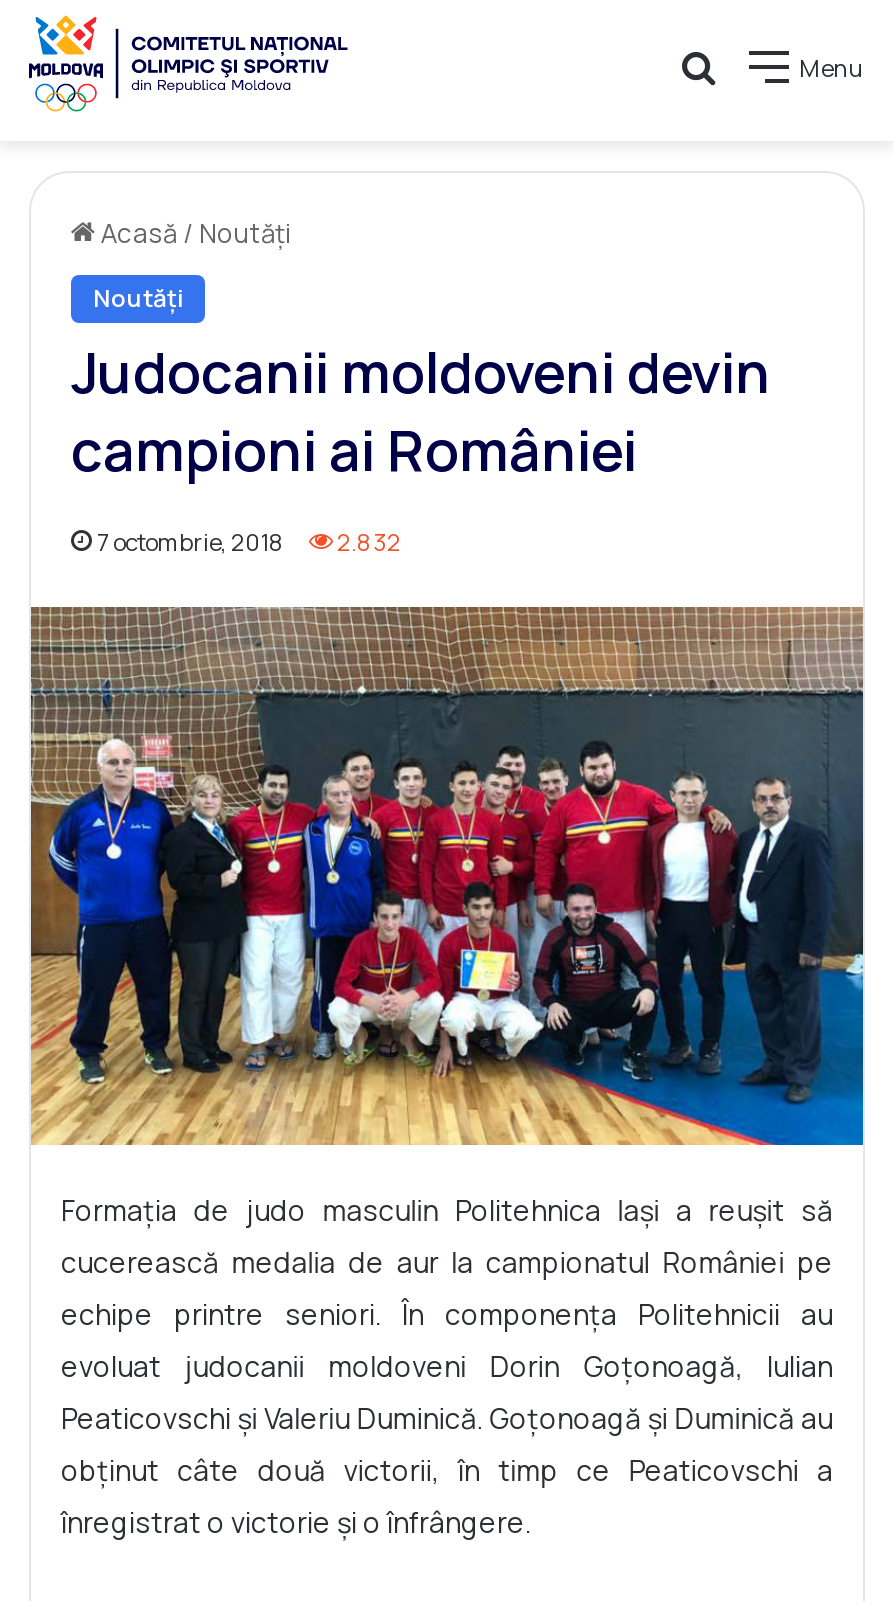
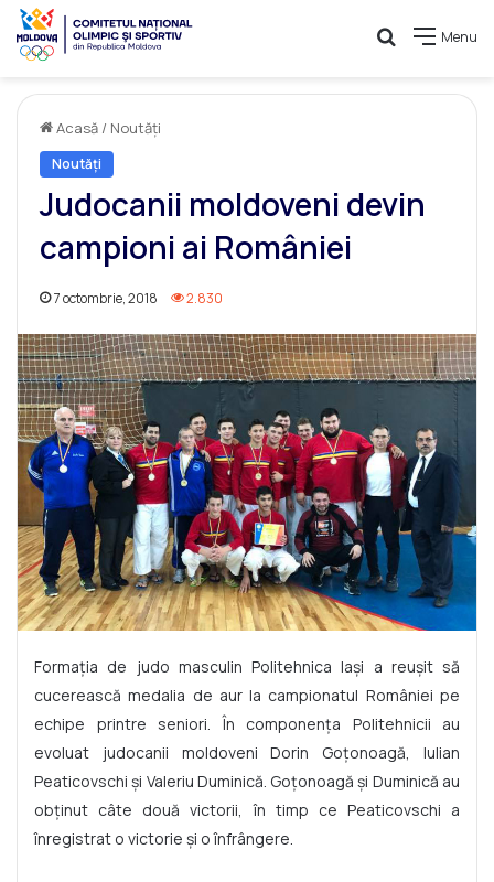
- 7 octombrie, 2018 2.832
+ 7 octombrie, 2018 2.830
